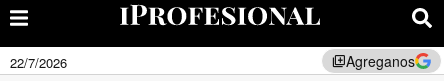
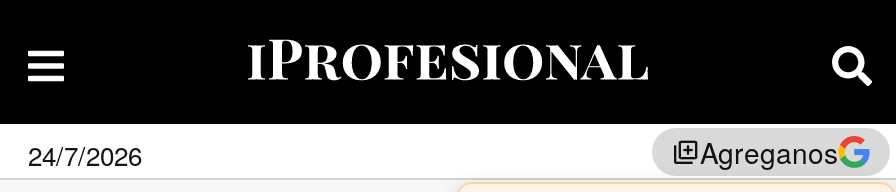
- 22/7/2026
+ 24/7/2026
